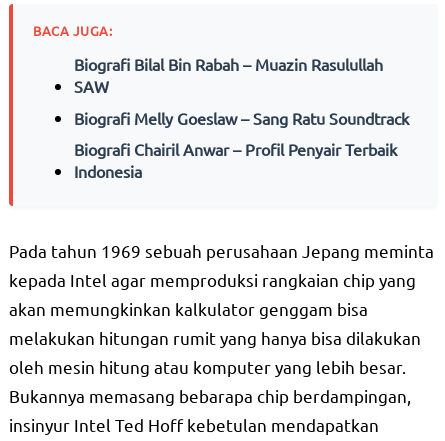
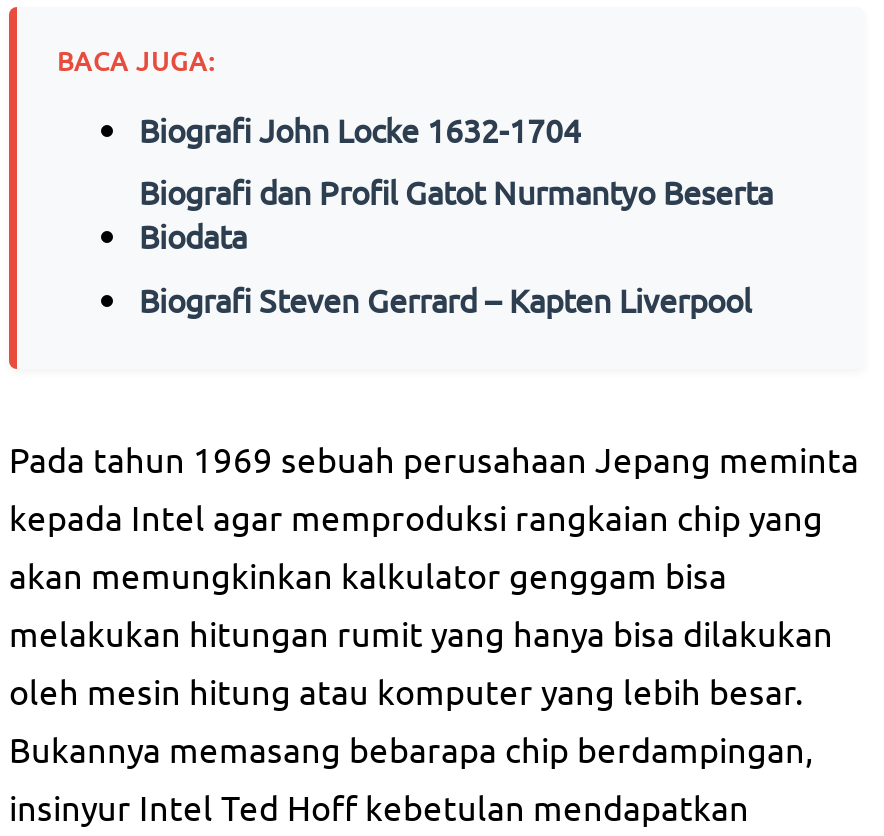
- Biografi Bilal Bin Rabah – Muazin Rasulullah
- SAW
+ Biografi John Locke 1632-1704

- Biografi Melly Goeslaw – Sang Ratu Soundtrack
+ Biografi dan Profil Gatot Nurmantyo Beserta
+ Biodata

- Biografi Chairil Anwar – Profil Penyair Terbaik
- Indonesia
+ Biografi Steven Gerrard – Kapten Liverpool
